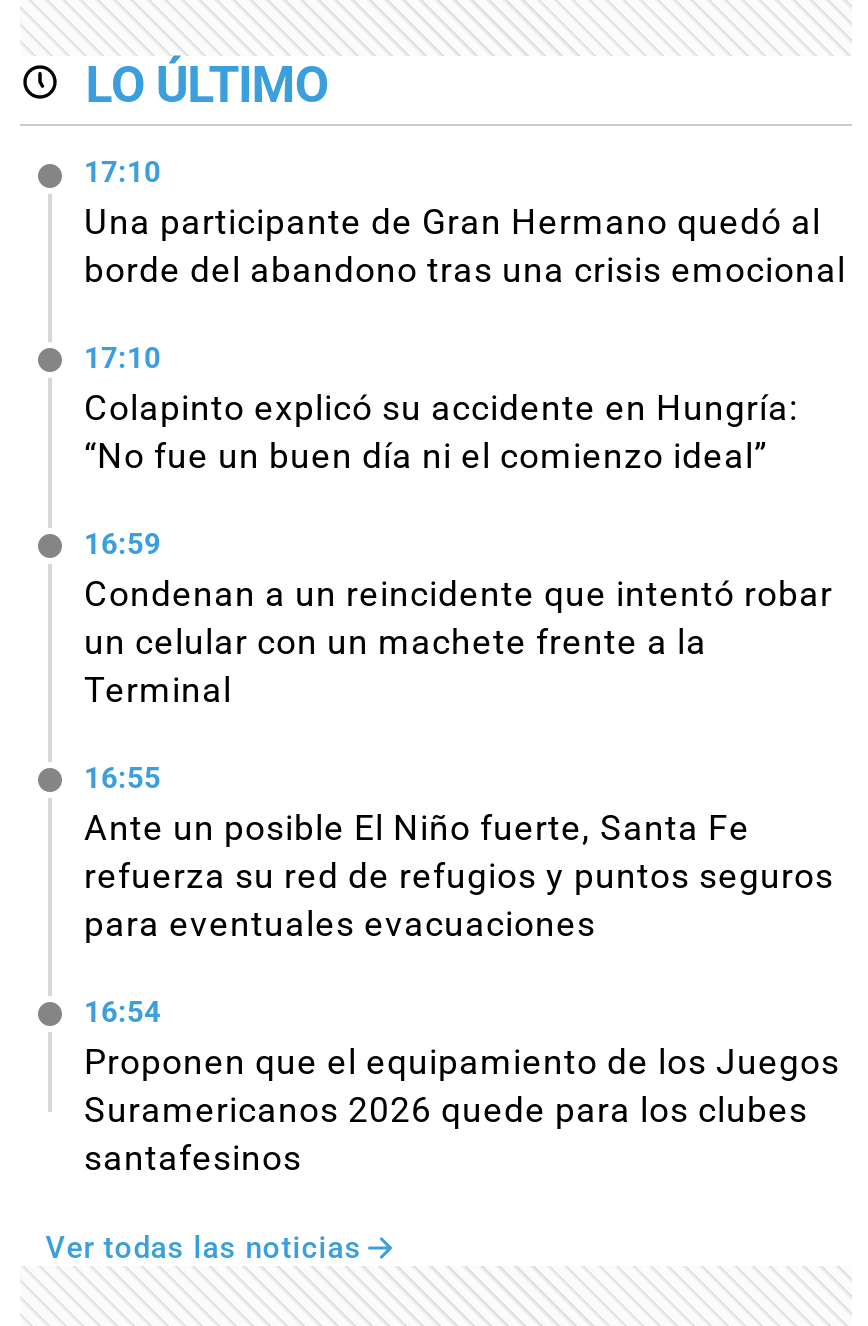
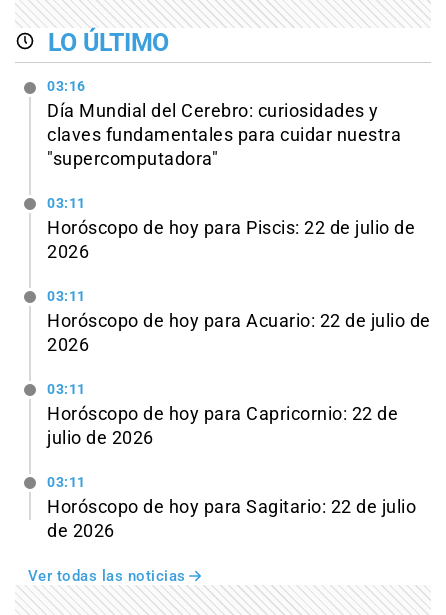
- 17:10
- Una participante de Gran Hermano quedó al
- borde del abandono tras una crisis emocional
+ 03:16
+ Día Mundial del Cerebro: curiosidades y
+ claves fundamentales para cuidar nuestra
+ "supercomputadora"

- 17:10
- Colapinto explicó su accidente en Hungría:
- “No fue un buen día ni el comienzo ideal”
+ 03:11
+ Horóscopo de hoy para Piscis: 22 de julio de
+ 2026

- 16:59
- Condenan a un reincidente que intentó robar
- un celular con un machete frente a la
- Terminal
+ 03:11
+ Horóscopo de hoy para Acuario: 22 de julio de
+ 2026

- 16:55
- Ante un posible El Niño fuerte, Santa Fe
- refuerza su red de refugios y puntos seguros
- para eventuales evacuaciones
+ 03:11
+ Horóscopo de hoy para Capricornio: 22 de
+ julio de 2026

- 16:54
- Proponen que el equipamiento de los Juegos
- Suramericanos 2026 quede para los clubes
- santafesinos
+ 03:11
+ Horóscopo de hoy para Sagitario: 22 de julio
+ de 2026
